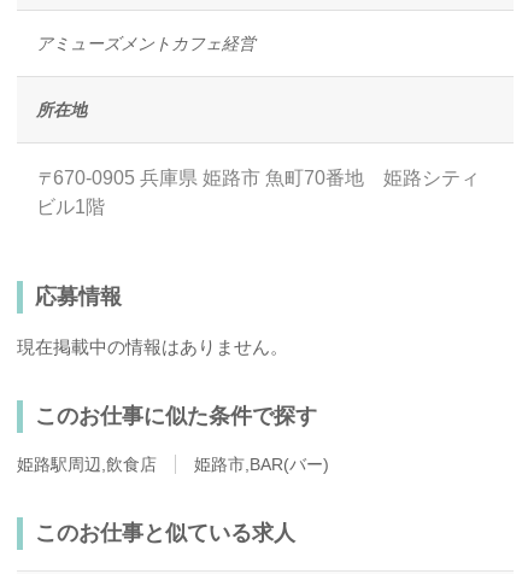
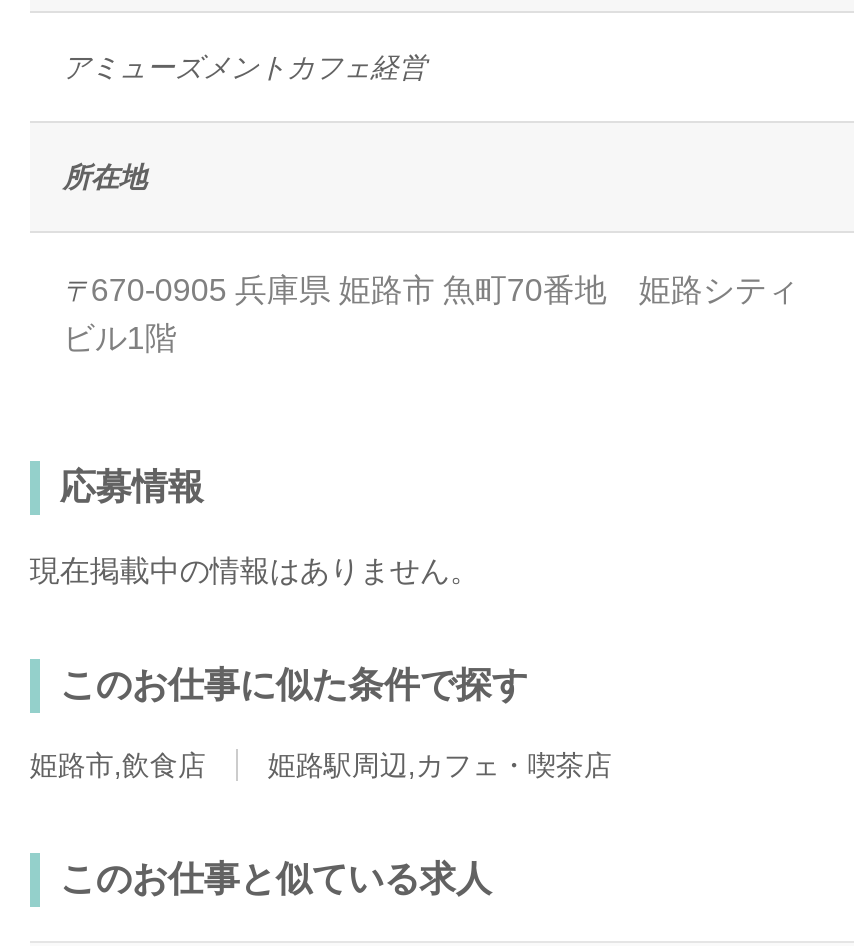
- 姫路駅周辺,飲食店
- 姫路市,BAR(バー)
+ 姫路市,飲食店
+ 姫路駅周辺,カフェ・喫茶店
